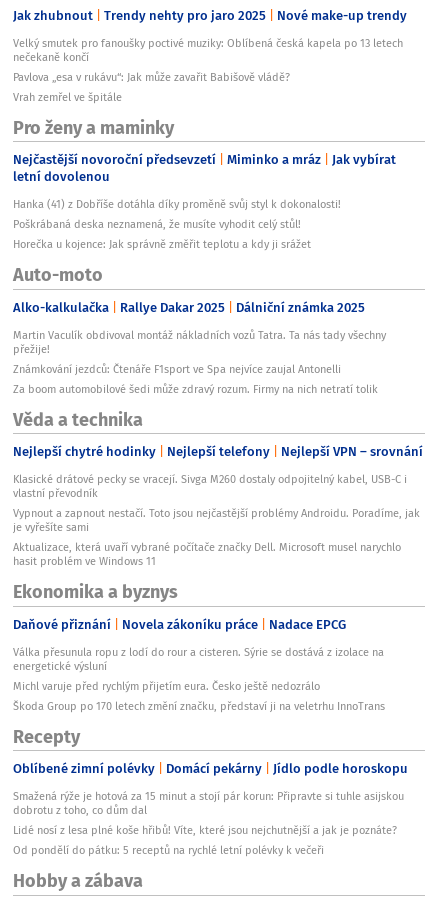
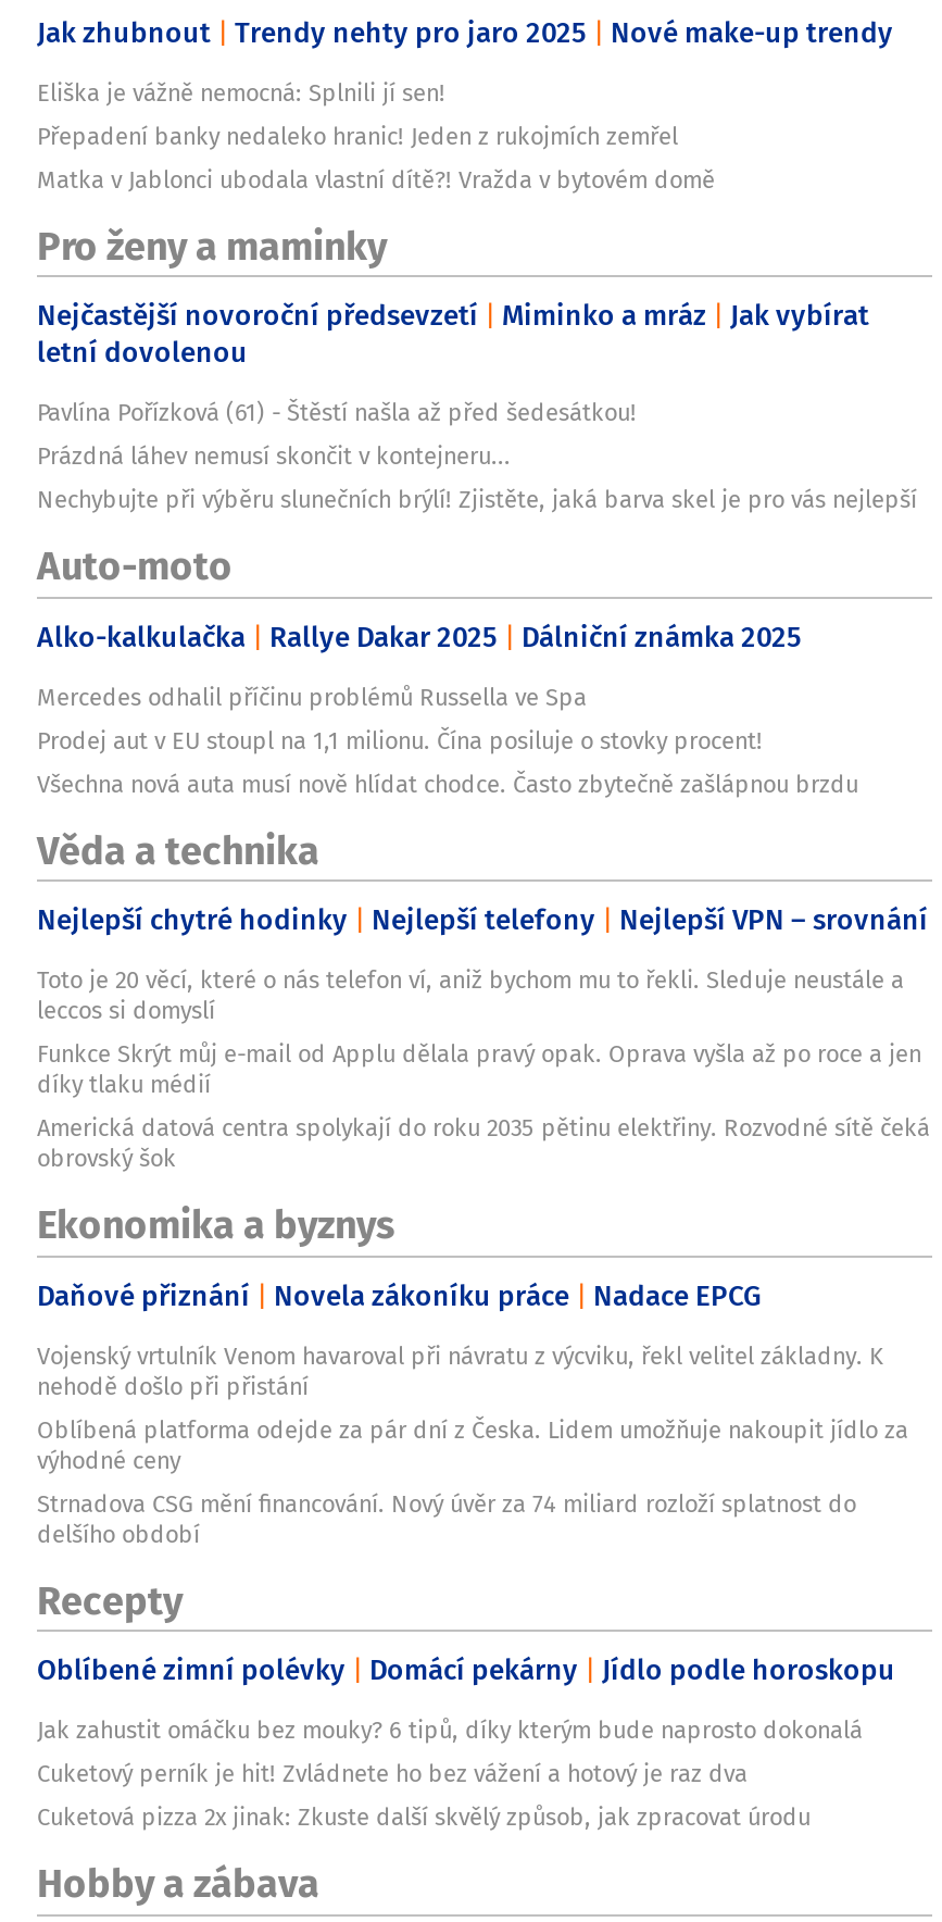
- Velký smutek pro fanoušky poctivé muziky: Oblíbená česká kapela po 13 letech
- nečekaně končí
- Pavlova „esa v rukávu“: Jak může zavařit Babišově vládě?
- Vrah zemřel ve špitále
+ Eliška je vážně nemocná: Splnili jí sen!
+ Přepadení banky nedaleko hranic! Jeden z rukojmích zemřel
+ Matka v Jablonci ubodala vlastní dítě?! Vražda v bytovém domě

- Hanka (41) z Dobříše dotáhla díky proměně svůj styl k dokonalosti!
- Poškrábaná deska neznamená, že musíte vyhodit celý stůl!
- Horečka u kojence: Jak správně změřit teplotu a kdy ji srážet
+ Pavlína Pořízková (61) - Štěstí našla až před šedesátkou!
+ Prázdná láhev nemusí skončit v kontejneru...
+ Nechybujte při výběru slunečních brýlí! Zjistěte, jaká barva skel je pro vás nejlepší

- Martin Vaculík obdivoval montáž nákladních vozů Tatra. Ta nás tady všechny
- přežije!
- Známkování jezdců: Čtenáře F1sport ve Spa nejvíce zaujal Antonelli
- Za boom automobilové šedi může zdravý rozum. Firmy na nich netratí tolik
+ Mercedes odhalil příčinu problémů Russella ve Spa
+ Prodej aut v EU stoupl na 1,1 milionu. Čína posiluje o stovky procent!
+ Všechna nová auta musí nově hlídat chodce. Často zbytečně zašlápnou brzdu

- Klasické drátové pecky se vracejí. Sivga M260 dostaly odpojitelný kabel, USB-C i
- vlastní převodník
- Vypnout a zapnout nestačí. Toto jsou nejčastější problémy Androidu. Poradíme, jak
- je vyřešíte sami
- Aktualizace, která uvaří vybrané počítače značky Dell. Microsoft musel narychlo
- hasit problém ve Windows 11
+ Toto je 20 věcí, které o nás telefon ví, aniž bychom mu to řekli. Sleduje neustále a
+ leccos si domyslí
+ Funkce Skrýt můj e-mail od Applu dělala pravý opak. Oprava vyšla až po roce a jen
+ díky tlaku médií
+ Americká datová centra spolykají do roku 2035 pětinu elektřiny. Rozvodné sítě čeká
+ obrovský šok

- Válka přesunula ropu z lodí do rour a cisteren. Sýrie se dostává z izolace na
- energetické výsluní
- Michl varuje před rychlým přijetím eura. Česko ještě nedozrálo
- Škoda Group po 170 letech změní značku, představí ji na veletrhu InnoTrans
+ Vojenský vrtulník Venom havaroval při návratu z výcviku, řekl velitel základny. K
+ nehodě došlo při přistání
+ Oblíbená platforma odejde za pár dní z Česka. Lidem umožňuje nakoupit jídlo za
+ výhodné ceny
+ Strnadova CSG mění financování. Nový úvěr za 74 miliard rozloží splatnost do
+ delšího období

- Smažená rýže je hotová za 15 minut a stojí pár korun: Připravte si tuhle asijskou
- dobrotu z toho, co dům dal
- Lidé nosí z lesa plné koše hřibů! Víte, které jsou nejchutnější a jak je poznáte?
- Od pondělí do pátku: 5 receptů na rychlé letní polévky k večeři
+ Jak zahustit omáčku bez mouky? 6 tipů, díky kterým bude naprosto dokonalá
+ Cuketový perník je hit! Zvládnete ho bez vážení a hotový je raz dva
+ Cuketová pizza 2x jinak: Zkuste další skvělý způsob, jak zpracovat úrodu
